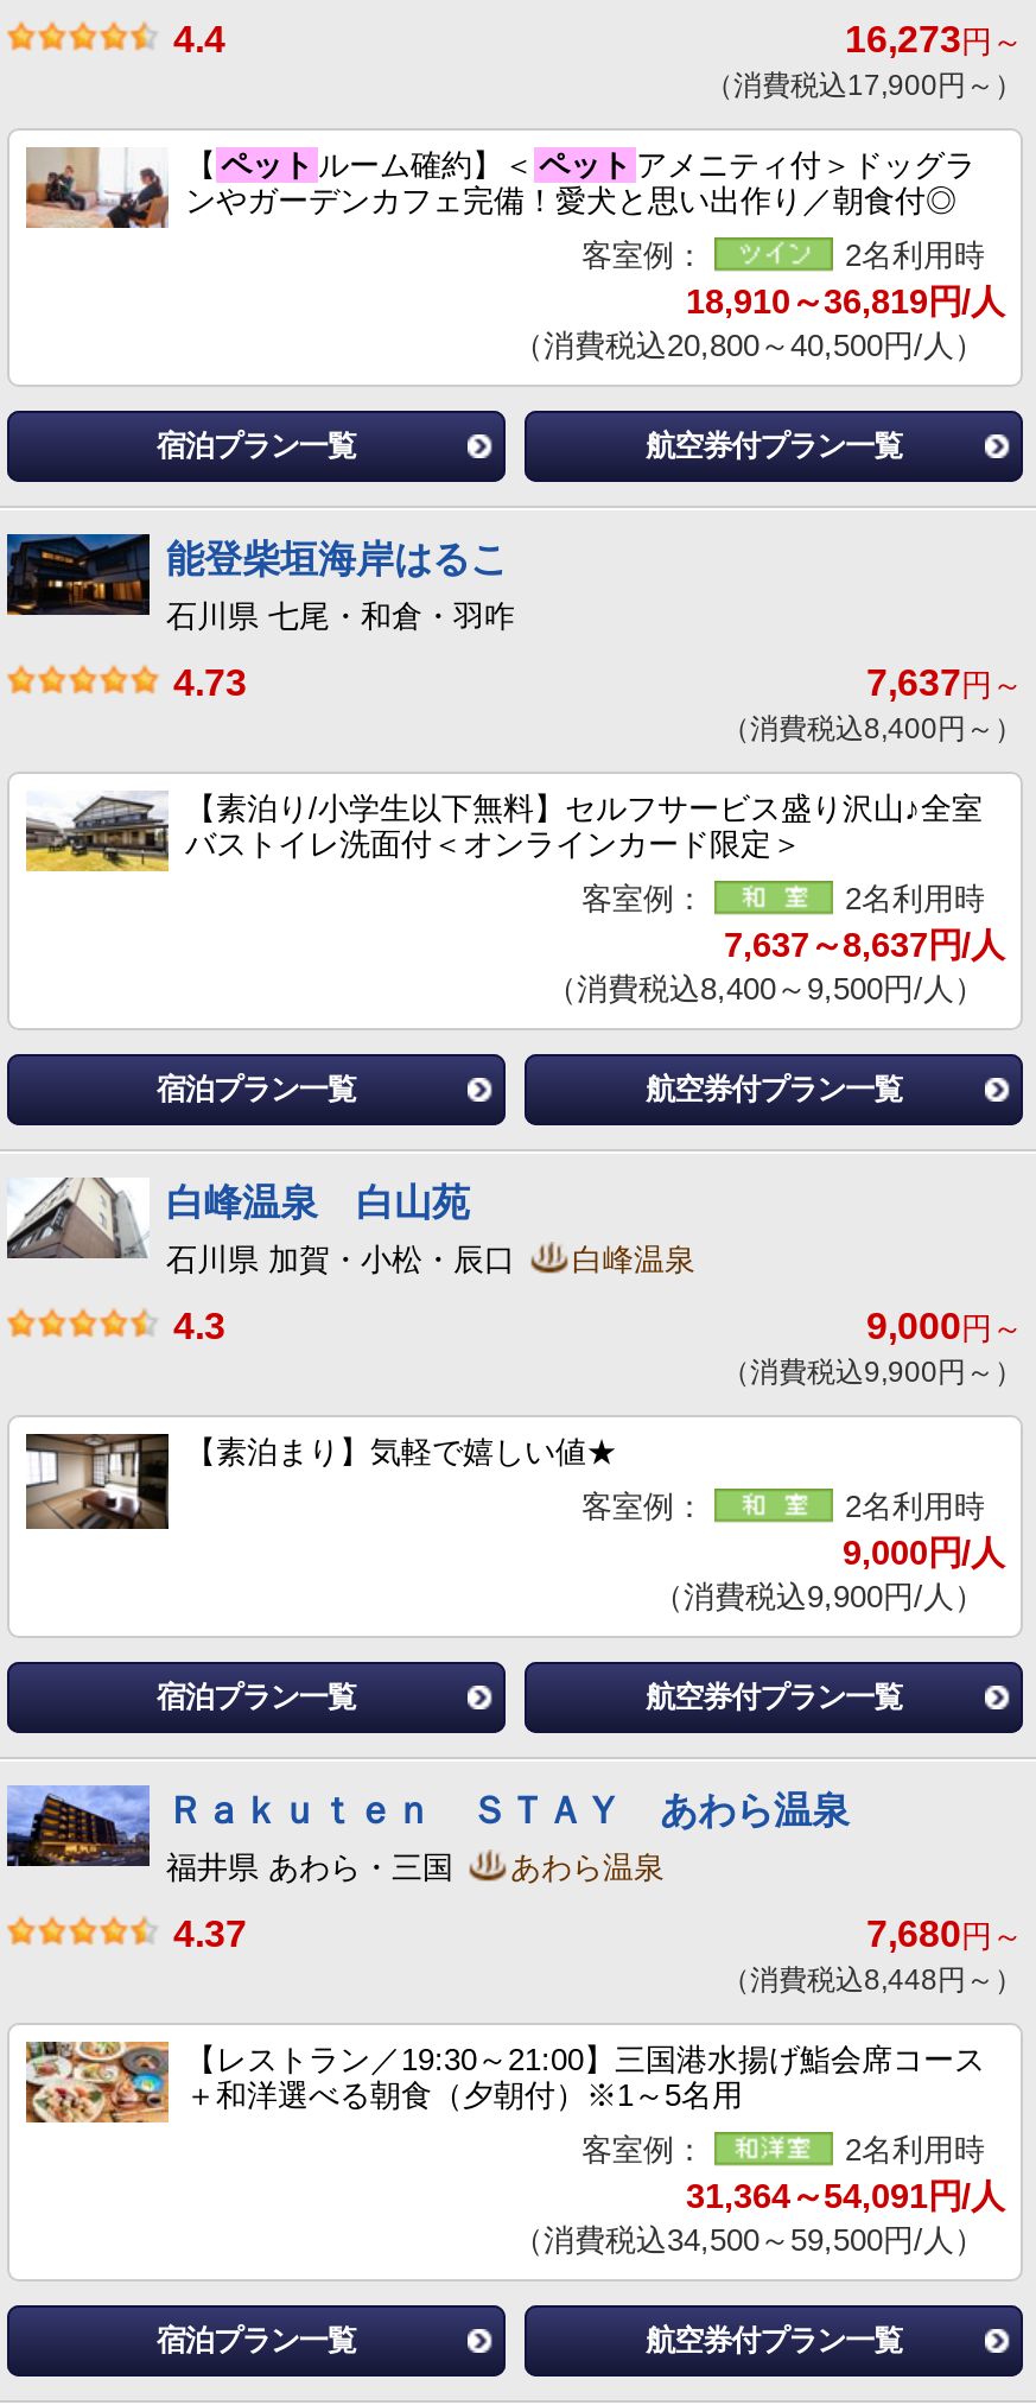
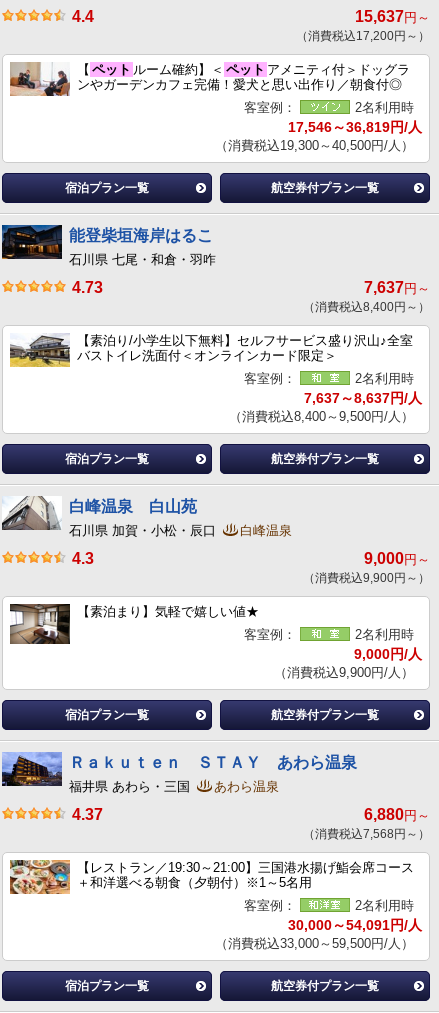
- 16,273円～
+ 15,637円～

- （消費税込17,900円～）
+ （消費税込17,200円～）

- 18,910～36,819円/人
+ 17,546～36,819円/人

- （消費税込20,800～40,500円/人）
+ （消費税込19,300～40,500円/人）

- 7,680円～
+ 6,880円～

- （消費税込8,448円～）
+ （消費税込7,568円～）

- 31,364～54,091円/人
+ 30,000～54,091円/人

- （消費税込34,500～59,500円/人）
+ （消費税込33,000～59,500円/人）
